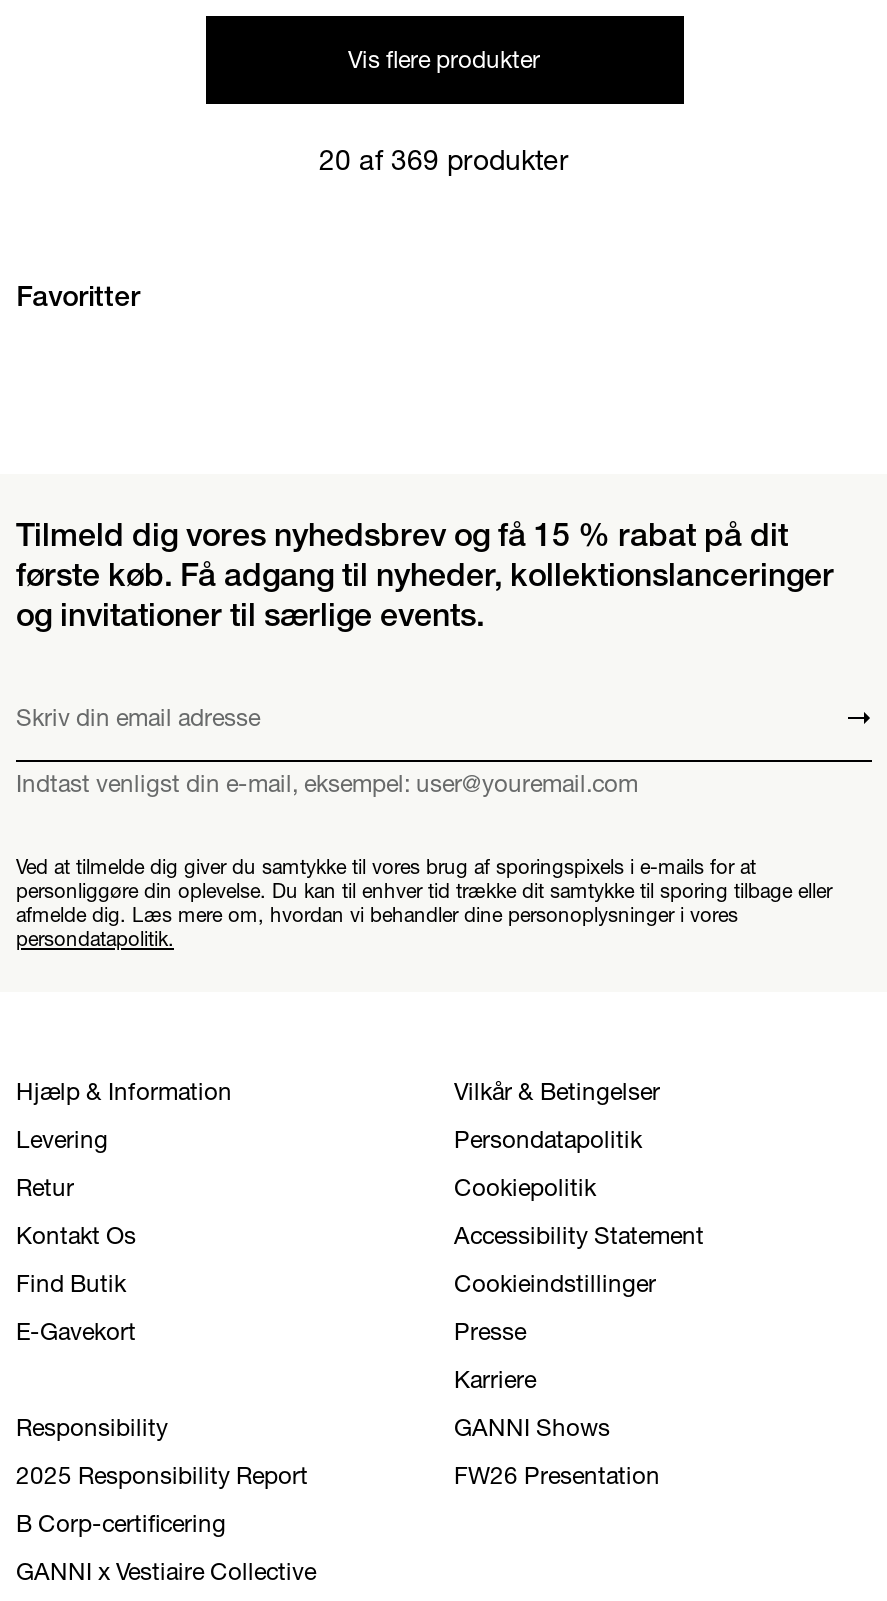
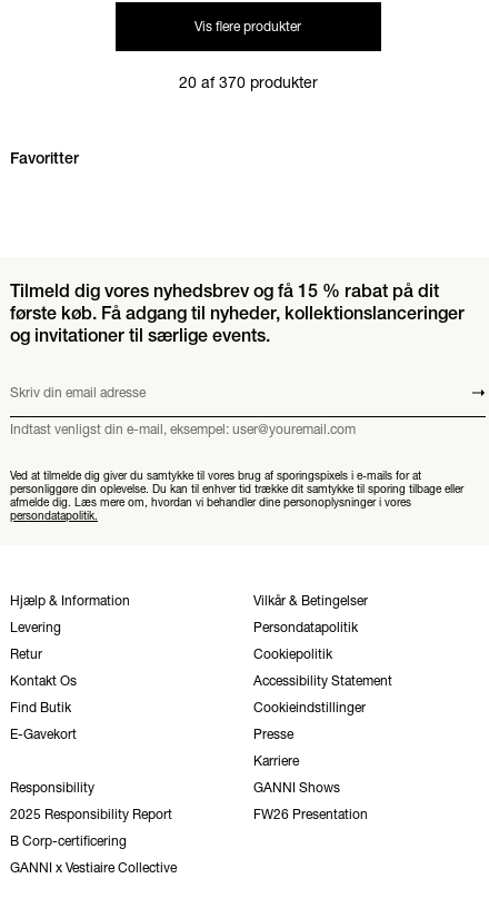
- 20 af 369 produkter
+ 20 af 370 produkter
